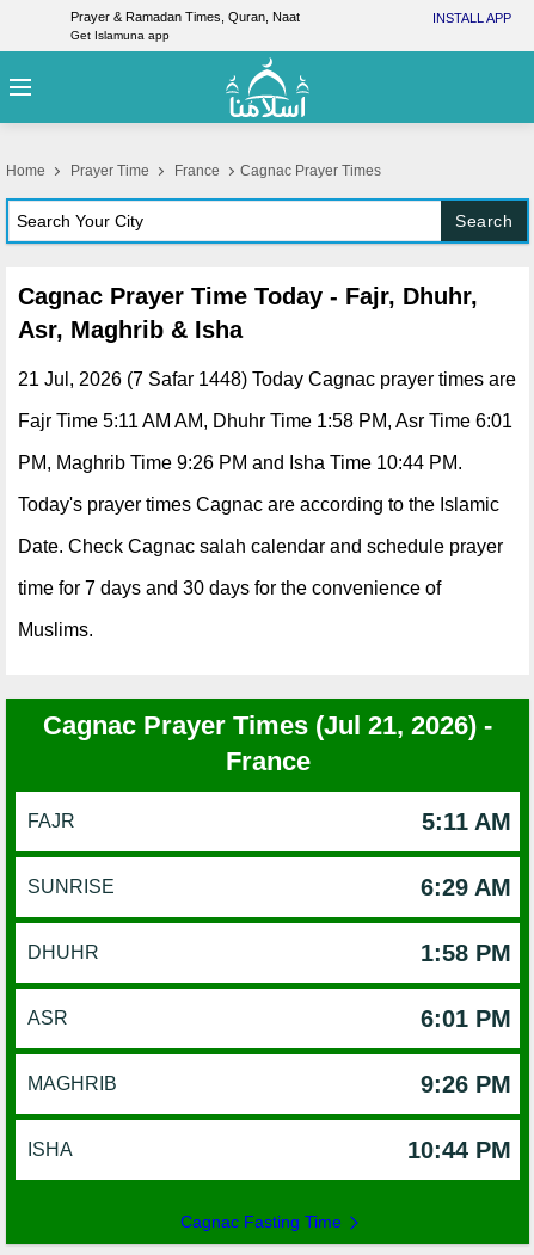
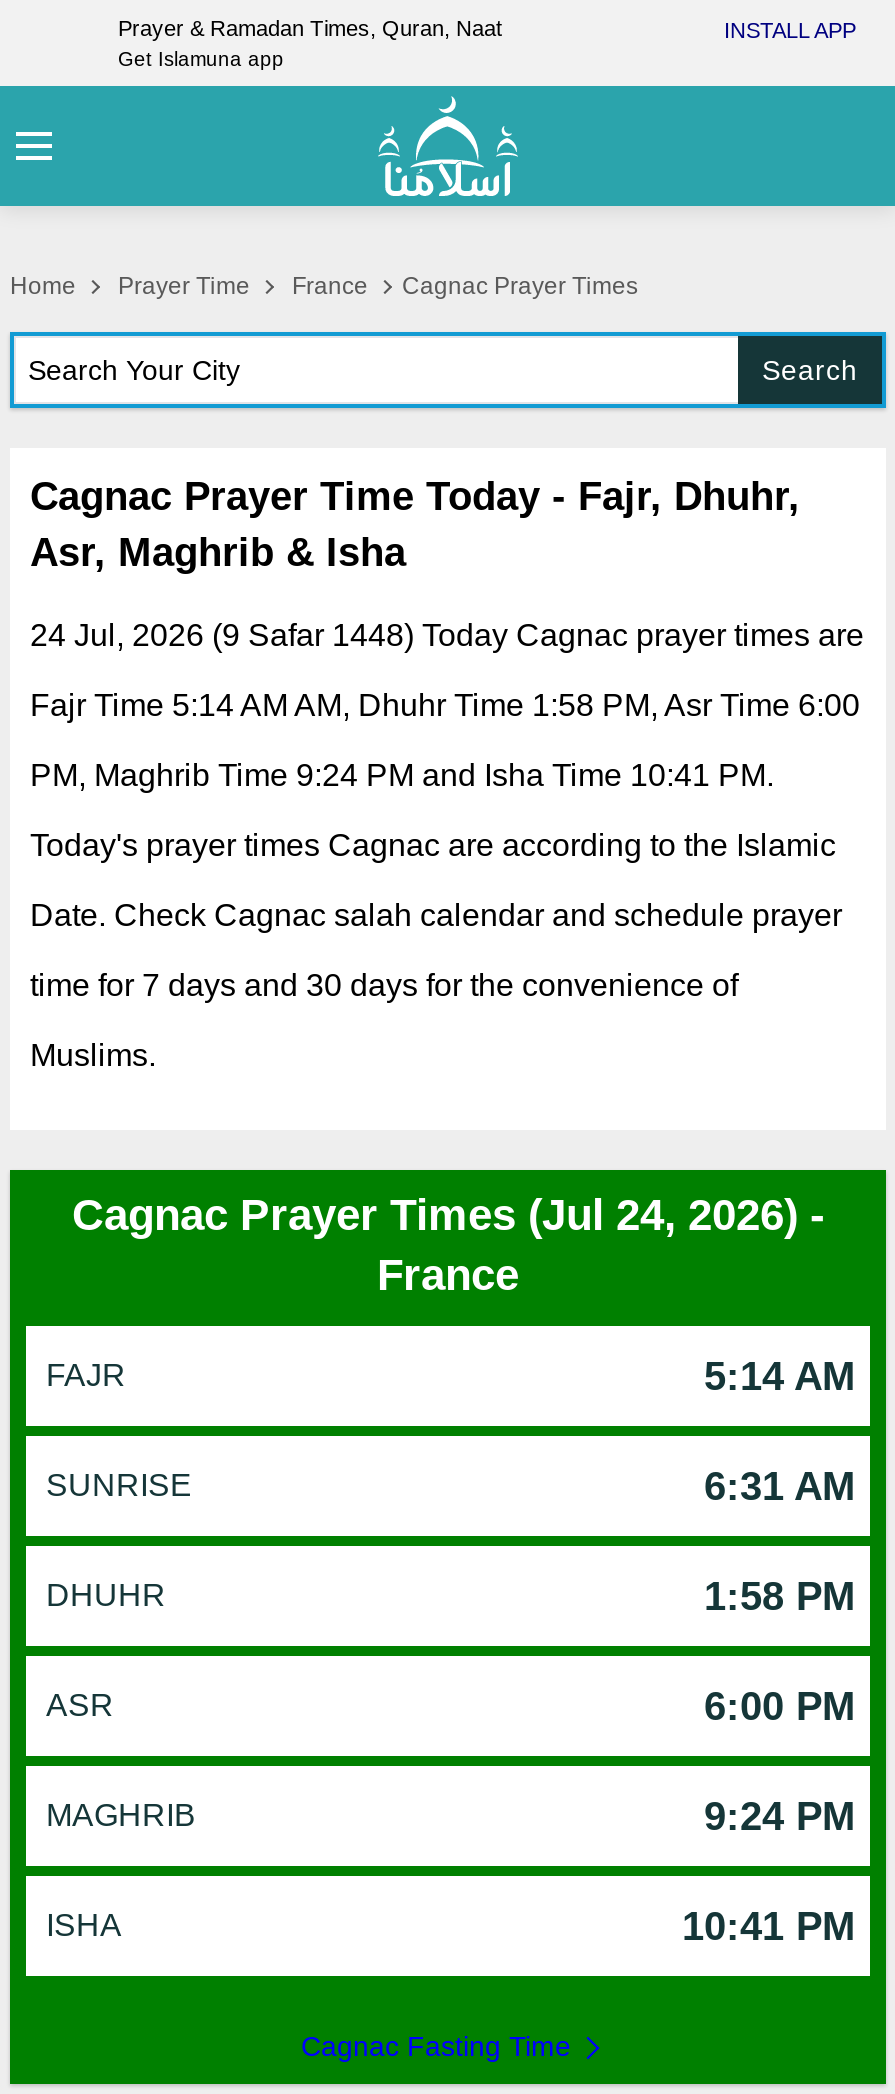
- 21 Jul, 2026 (7 Safar 1448) Today Cagnac prayer times are
+ 24 Jul, 2026 (9 Safar 1448) Today Cagnac prayer times are

- Fajr Time 5:11 AM AM, Dhuhr Time 1:58 PM, Asr Time 6:01
+ Fajr Time 5:14 AM AM, Dhuhr Time 1:58 PM, Asr Time 6:00

- PM, Maghrib Time 9:26 PM and Isha Time 10:44 PM.
+ PM, Maghrib Time 9:24 PM and Isha Time 10:41 PM.

- Cagnac Prayer Times (Jul 21, 2026) -
+ Cagnac Prayer Times (Jul 24, 2026) -

- 5:11 AM
+ 5:14 AM

- 6:29 AM
+ 6:31 AM

- 6:01 PM
+ 6:00 PM

- 9:26 PM
+ 9:24 PM

- 10:44 PM
+ 10:41 PM
